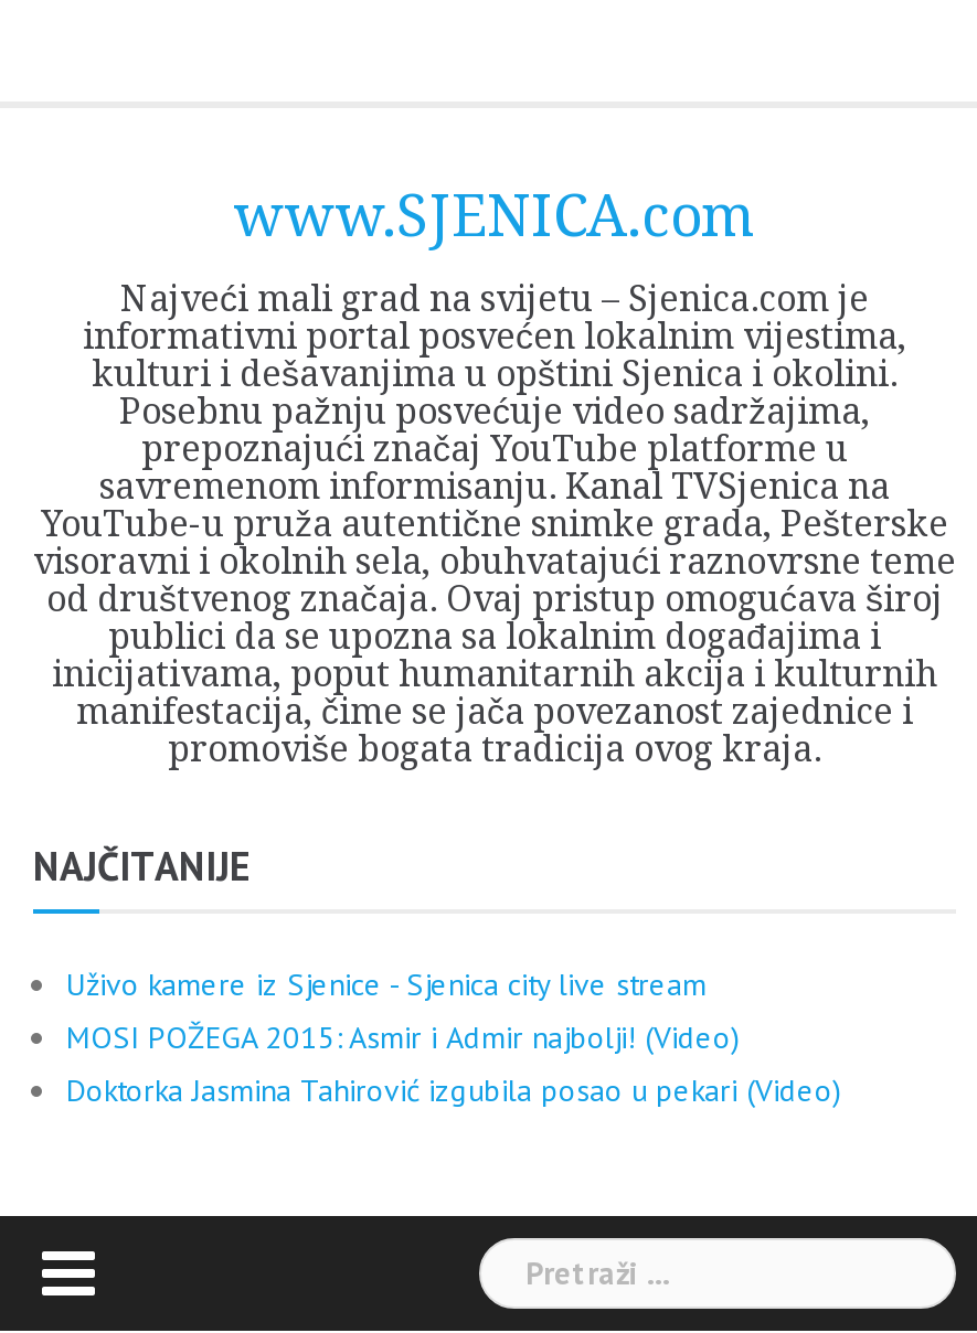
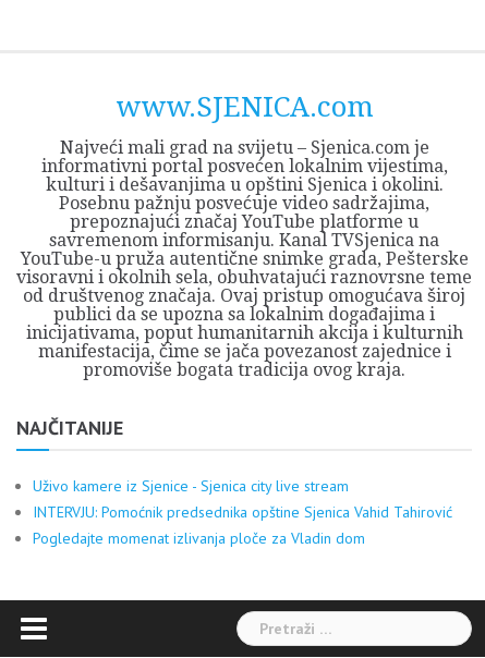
- MOSI POŽEGA 2015: Asmir i Admir najbolji! (Video)
- Doktorka Jasmina Tahirović izgubila posao u pekari (Video)
+ INTERVJU: Pomoćnik predsednika opštine Sjenica Vahid Tahirović
+ Pogledajte momenat izlivanja ploče za Vladin dom
